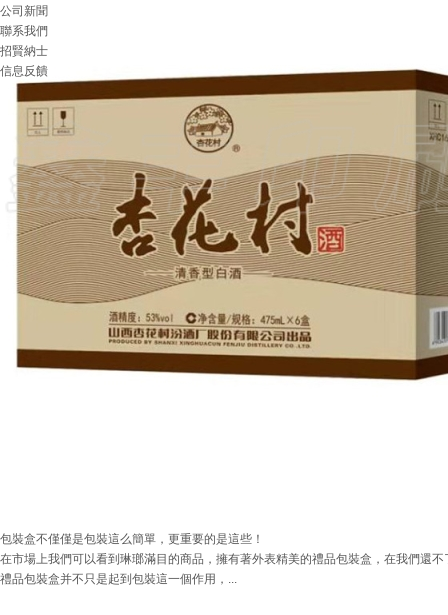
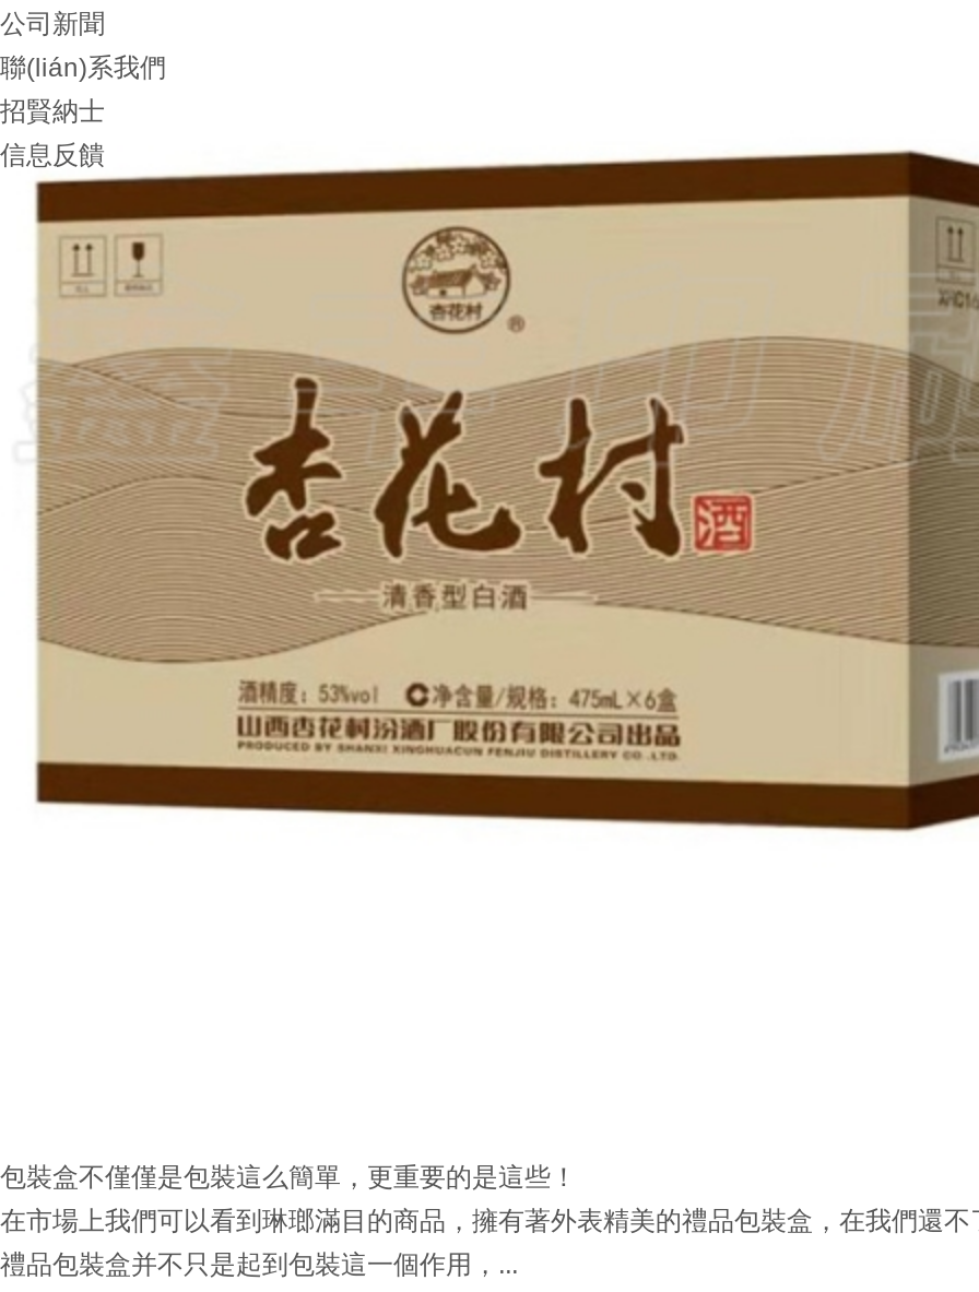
- 聯系我們
+ 聯(lián)系我們
